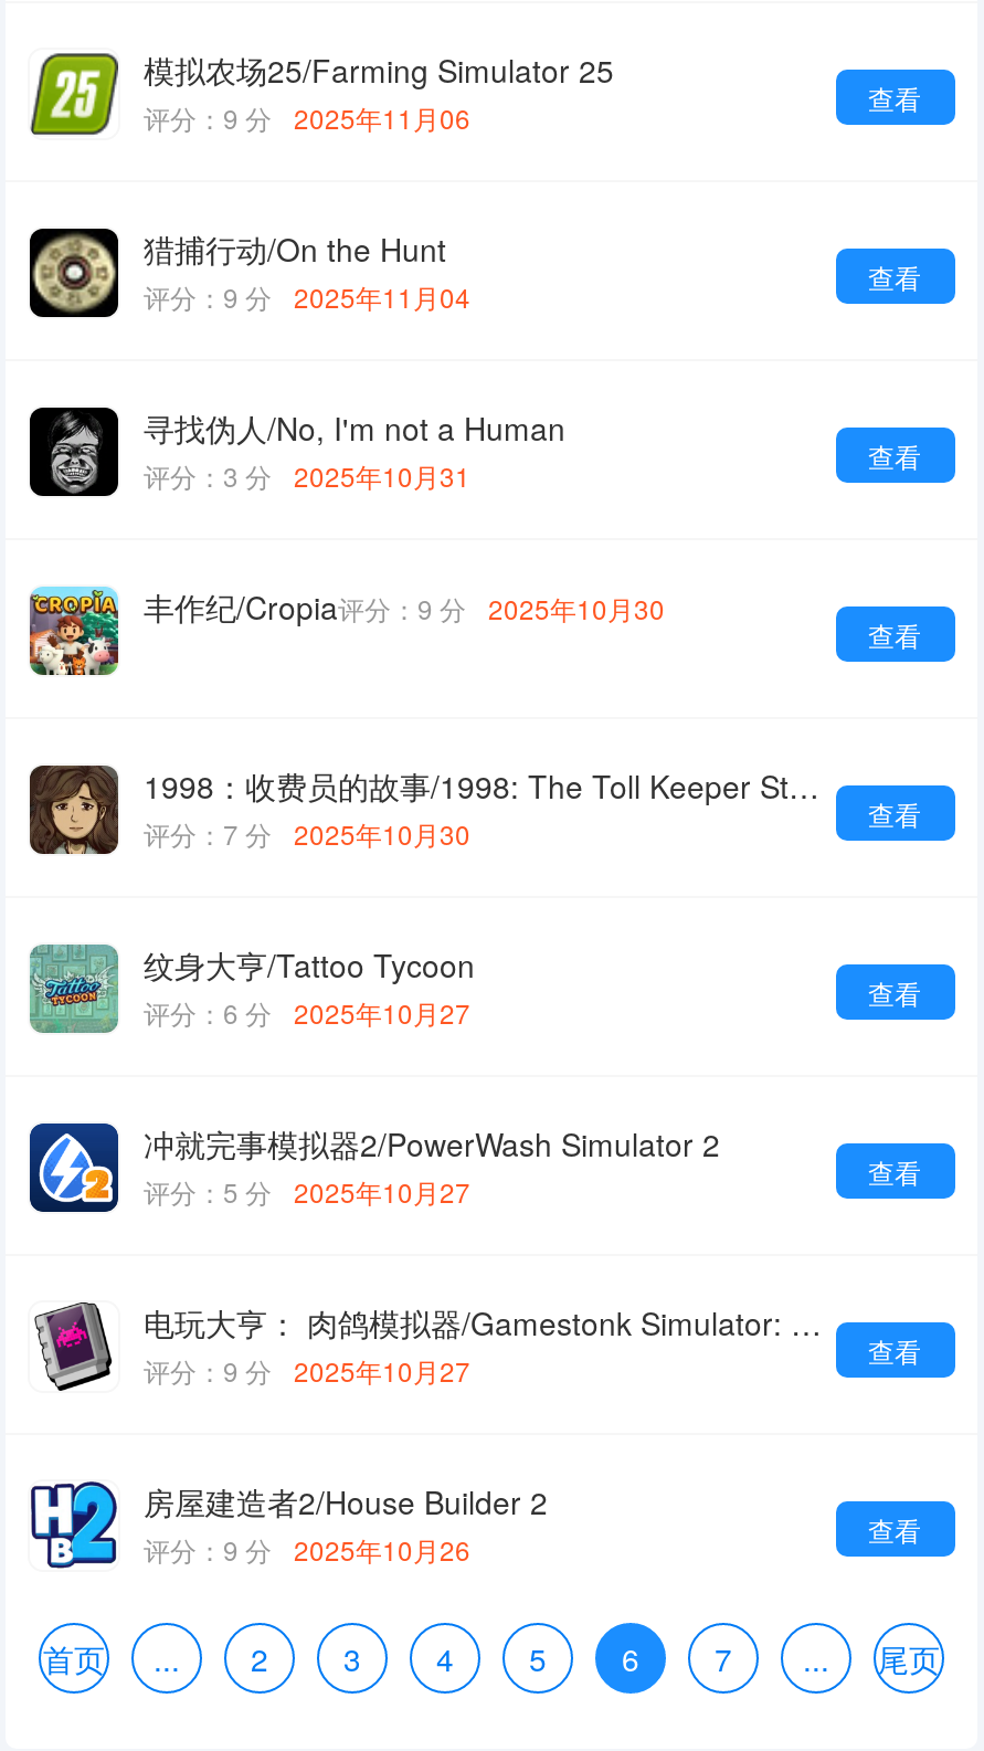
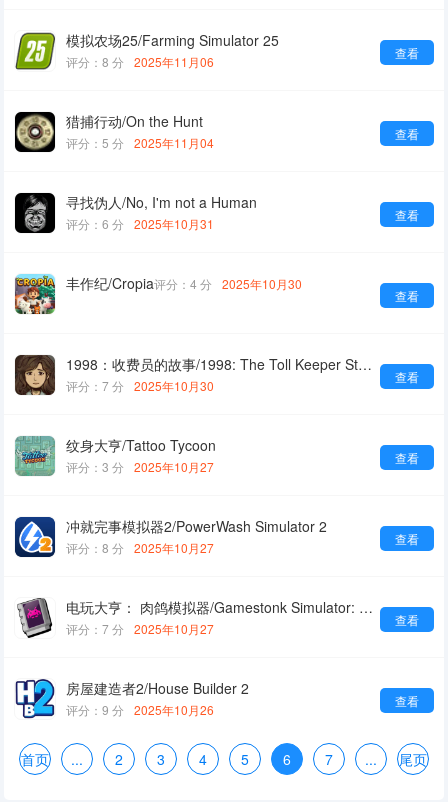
- 评分：9 分 2025年11月06
+ 评分：8 分 2025年11月06

- 评分：9 分 2025年11月04
+ 评分：5 分 2025年11月04

- 评分：3 分 2025年10月31
+ 评分：6 分 2025年10月31

- 丰作纪/Cropia 评分：9 分 2025年10月30
+ 丰作纪/Cropia 评分：4 分 2025年10月30

- 评分：6 分 2025年10月27
+ 评分：3 分 2025年10月27

- 评分：5 分 2025年10月27
+ 评分：8 分 2025年10月27

- 评分：9 分 2025年10月27
+ 评分：7 分 2025年10月27
